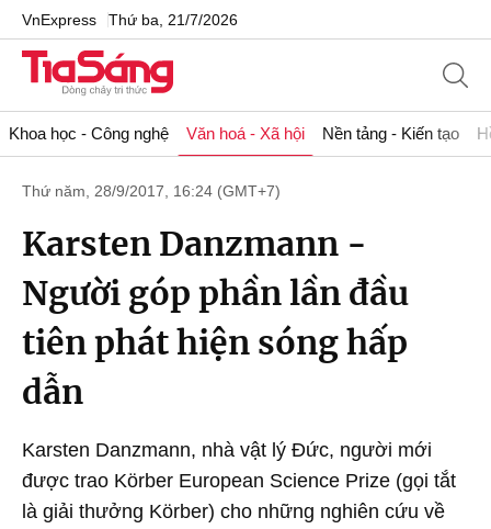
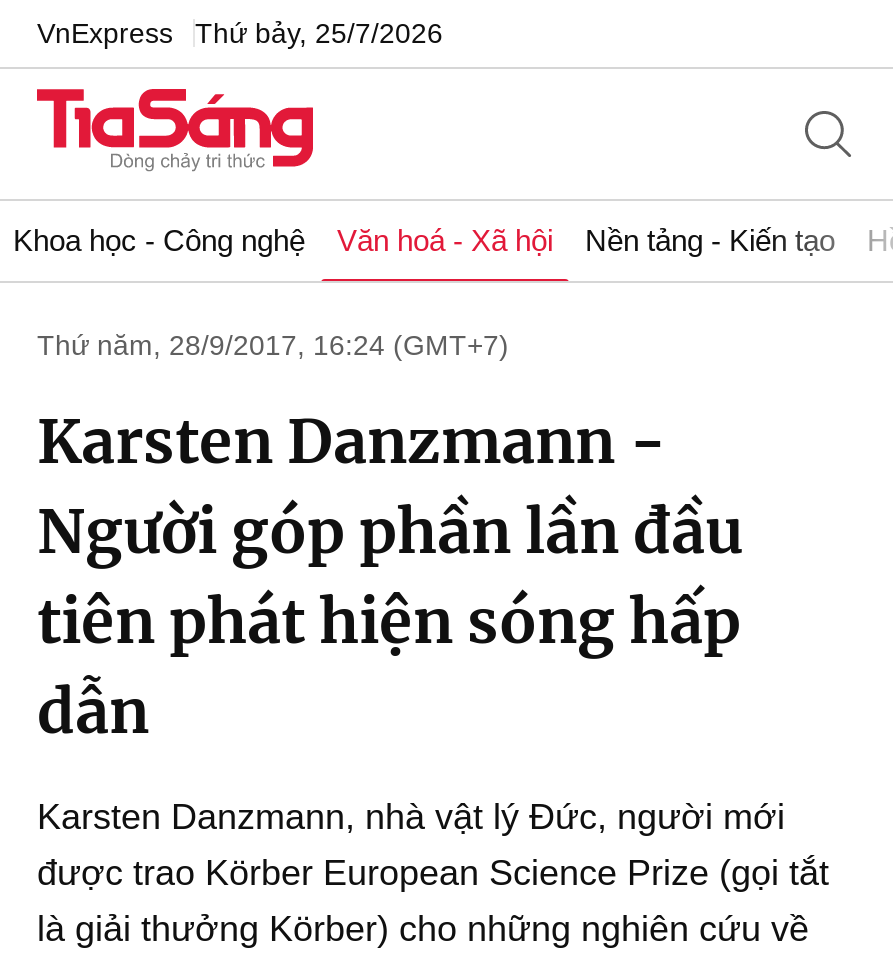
- VnExpress Thứ ba, 21/7/2026
+ VnExpress Thứ bảy, 25/7/2026
